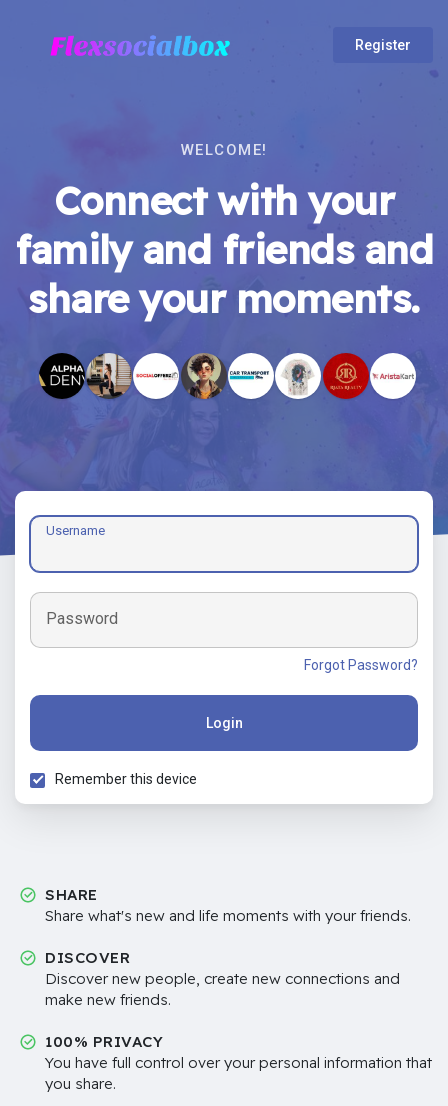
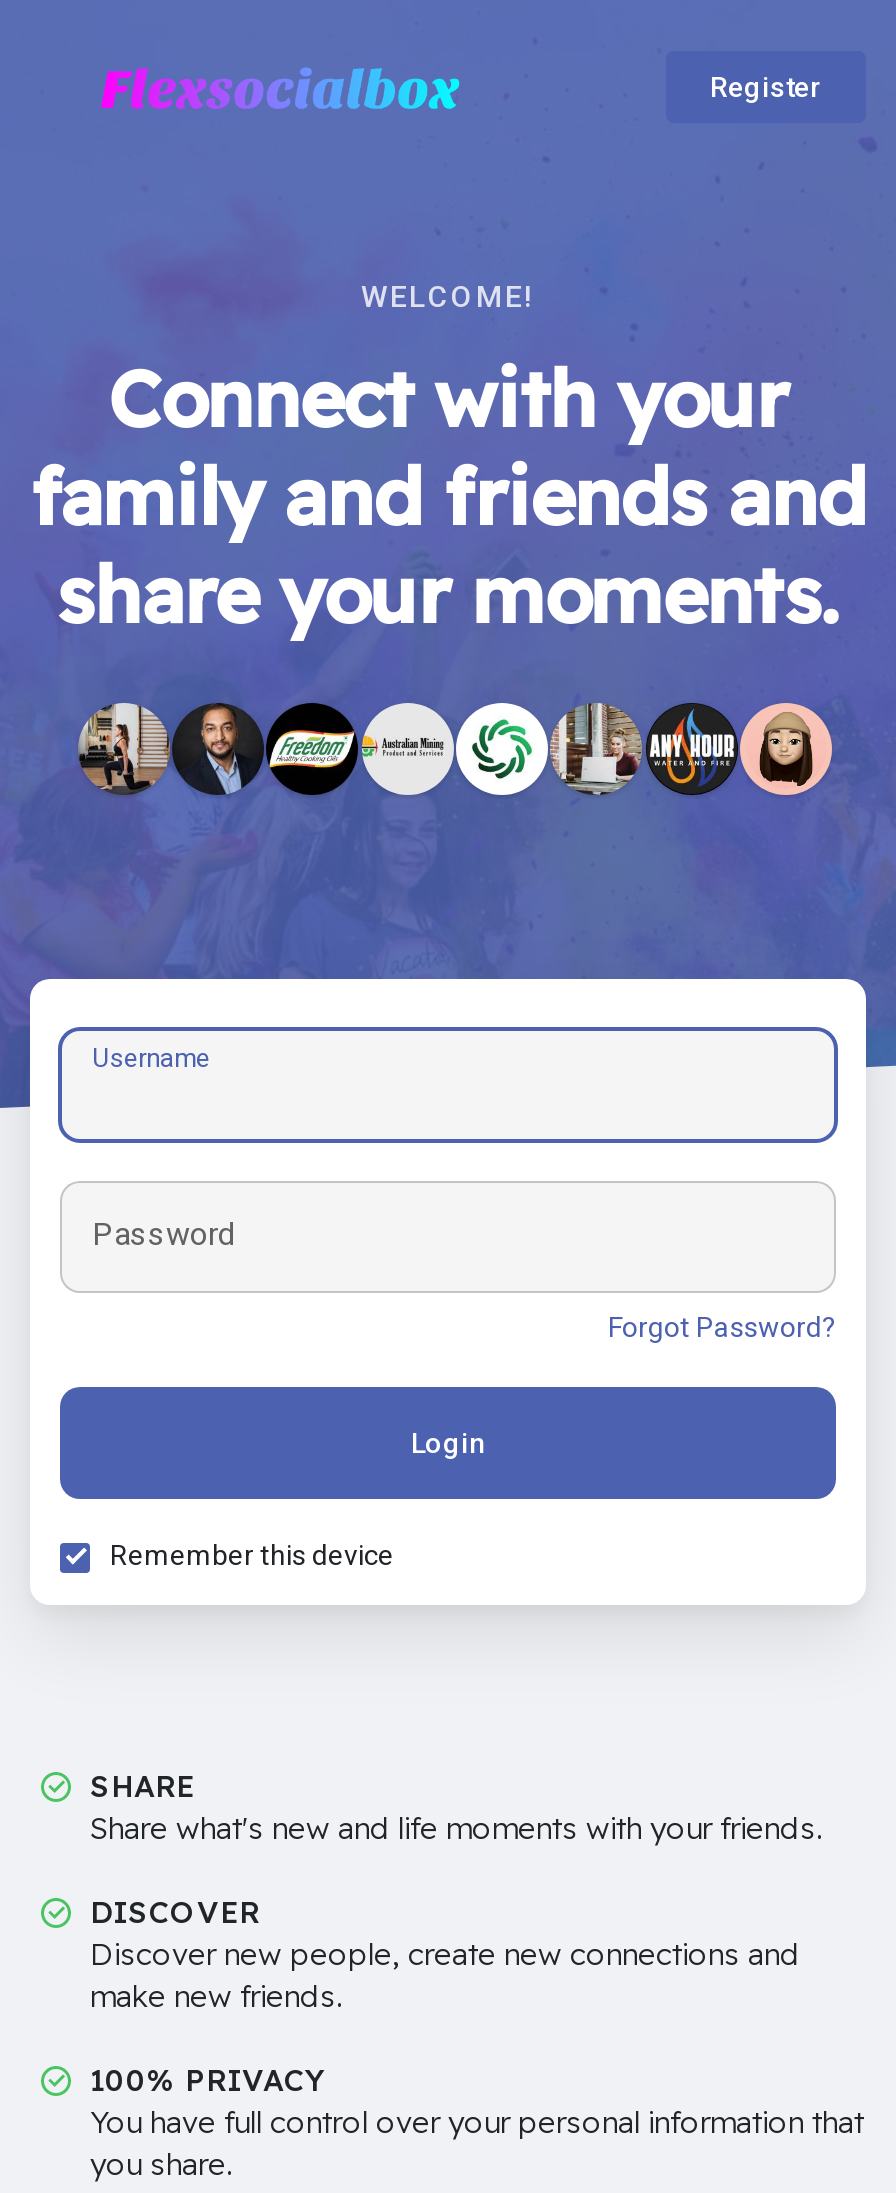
- [image]
+ [image]
